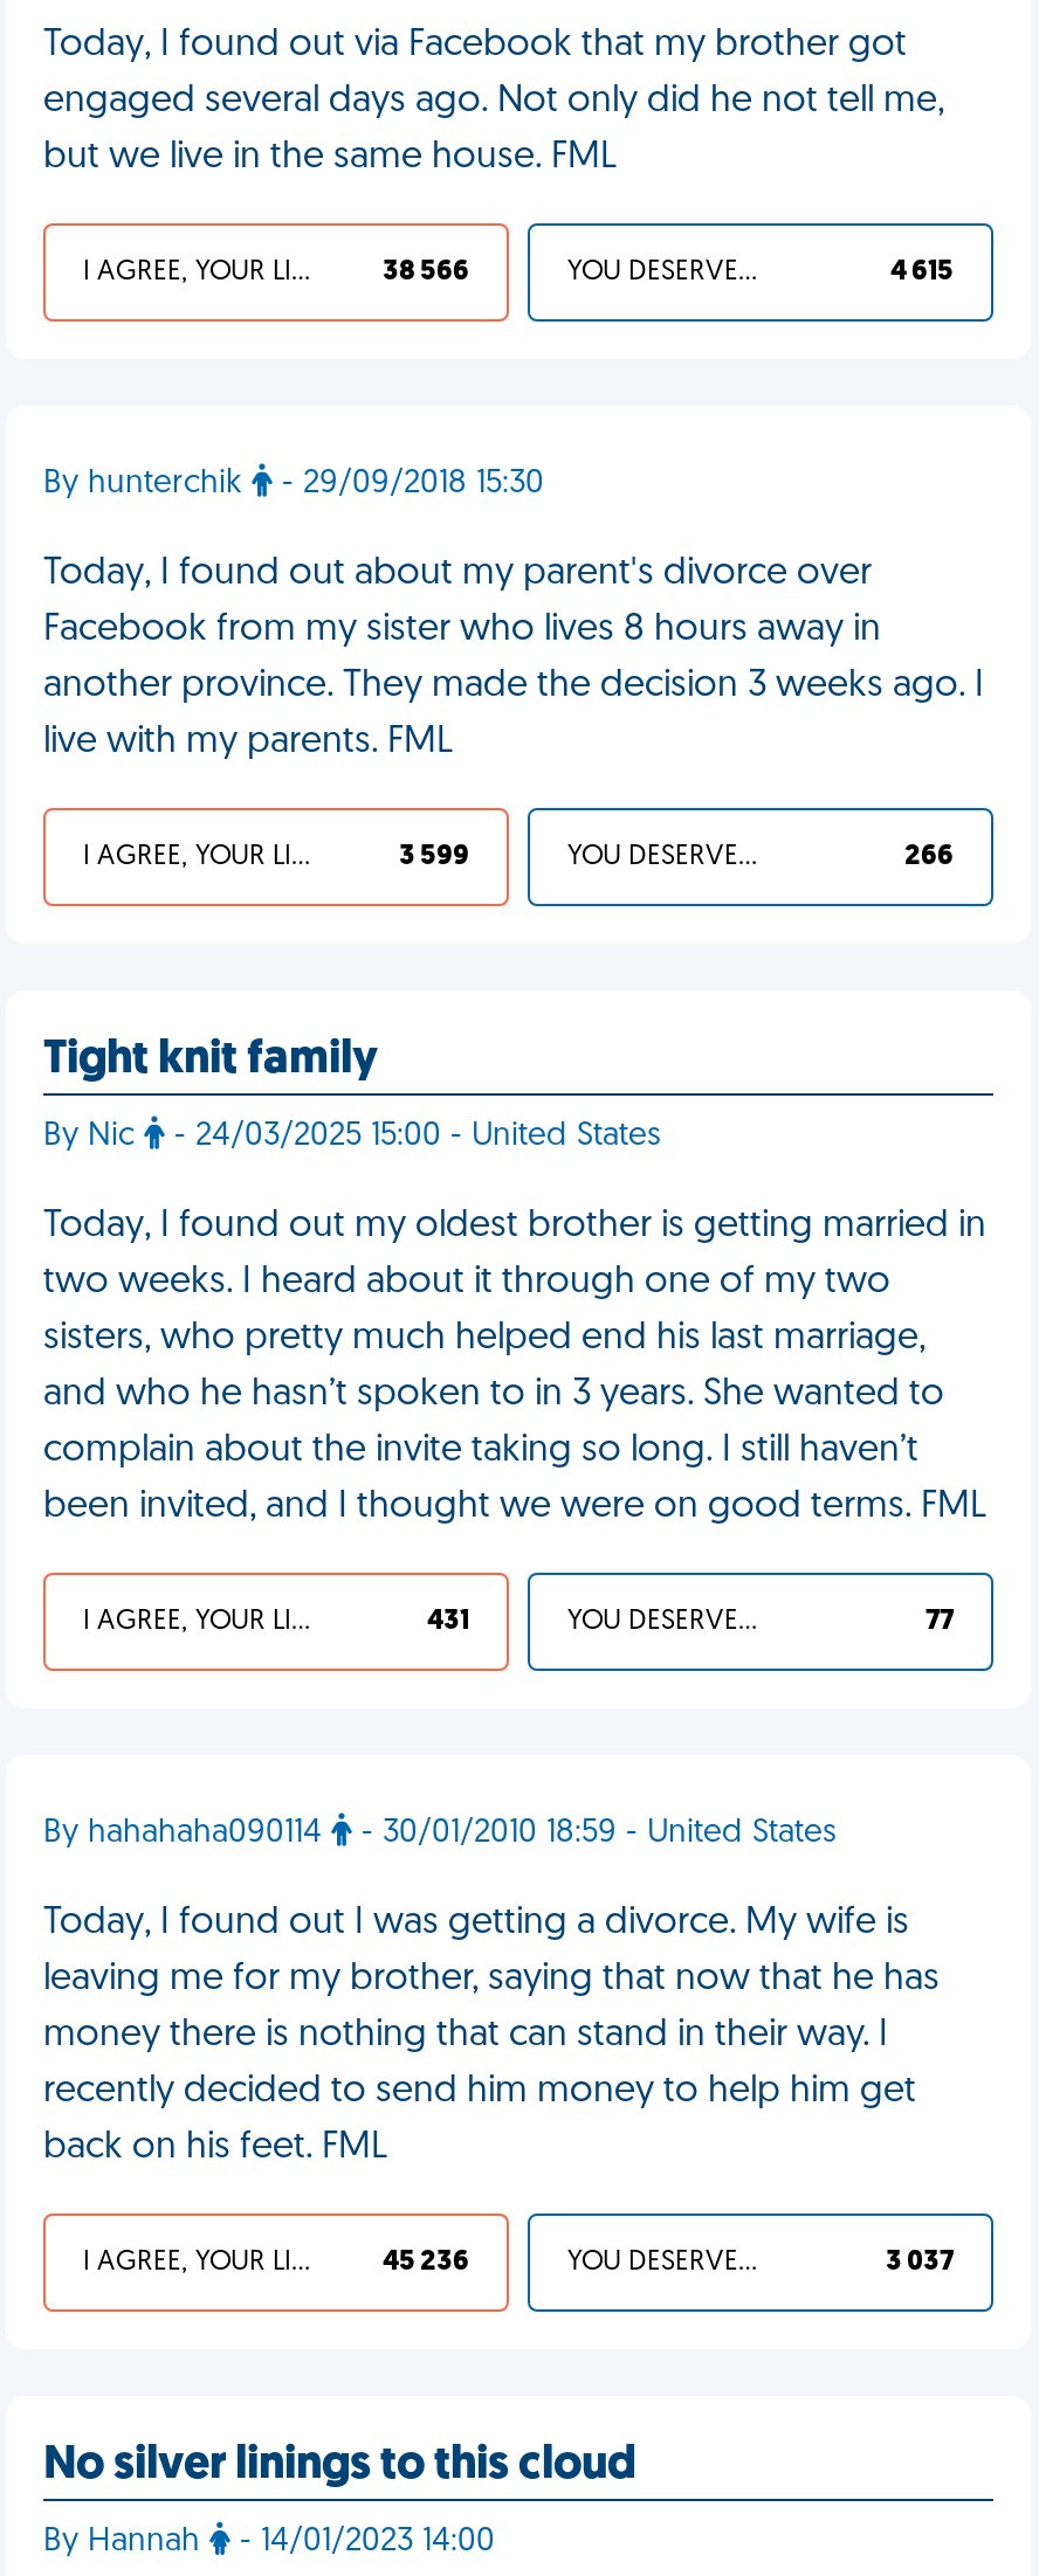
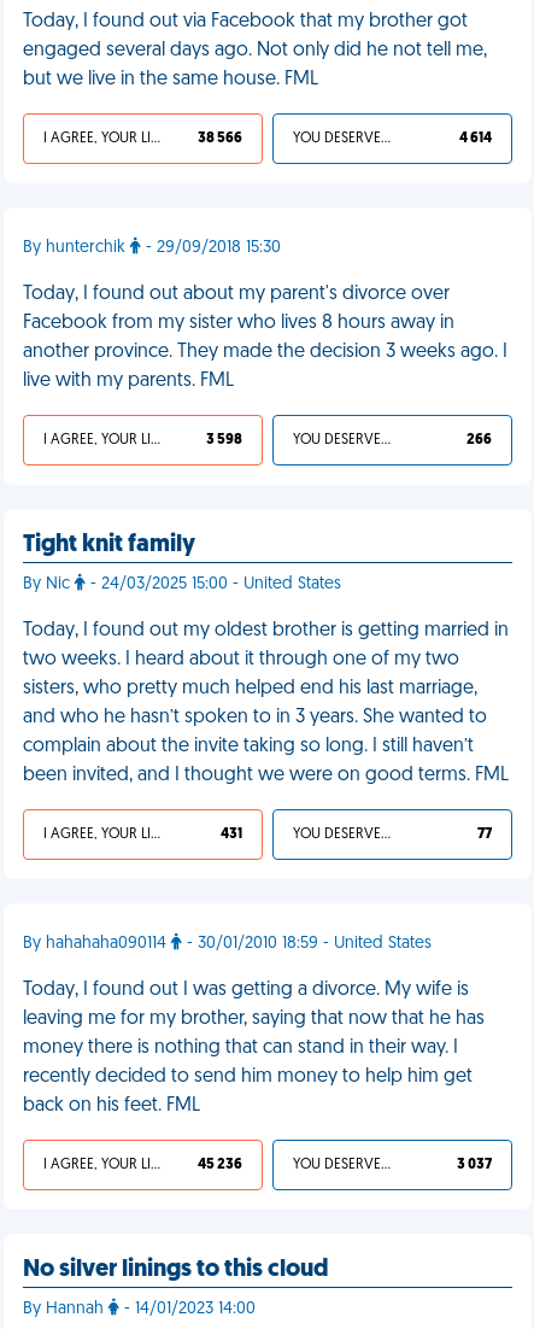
- 4 615
+ 4 614

- 3 599
+ 3 598
